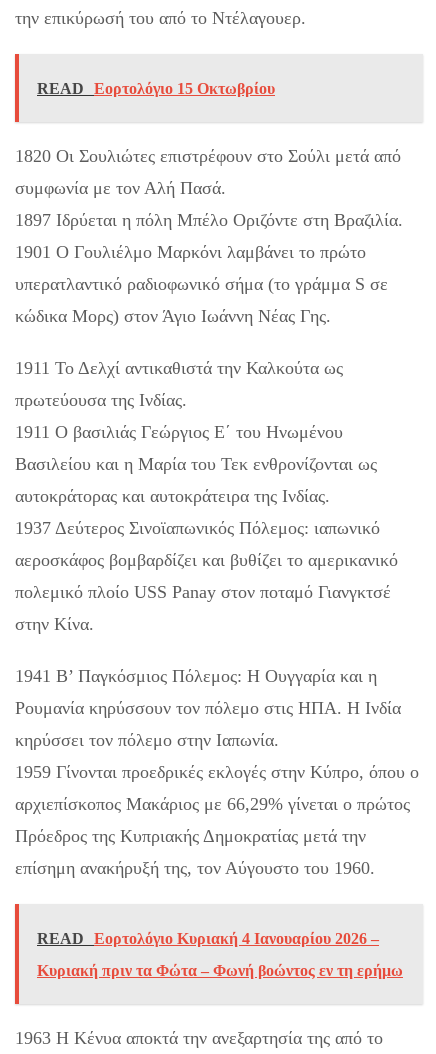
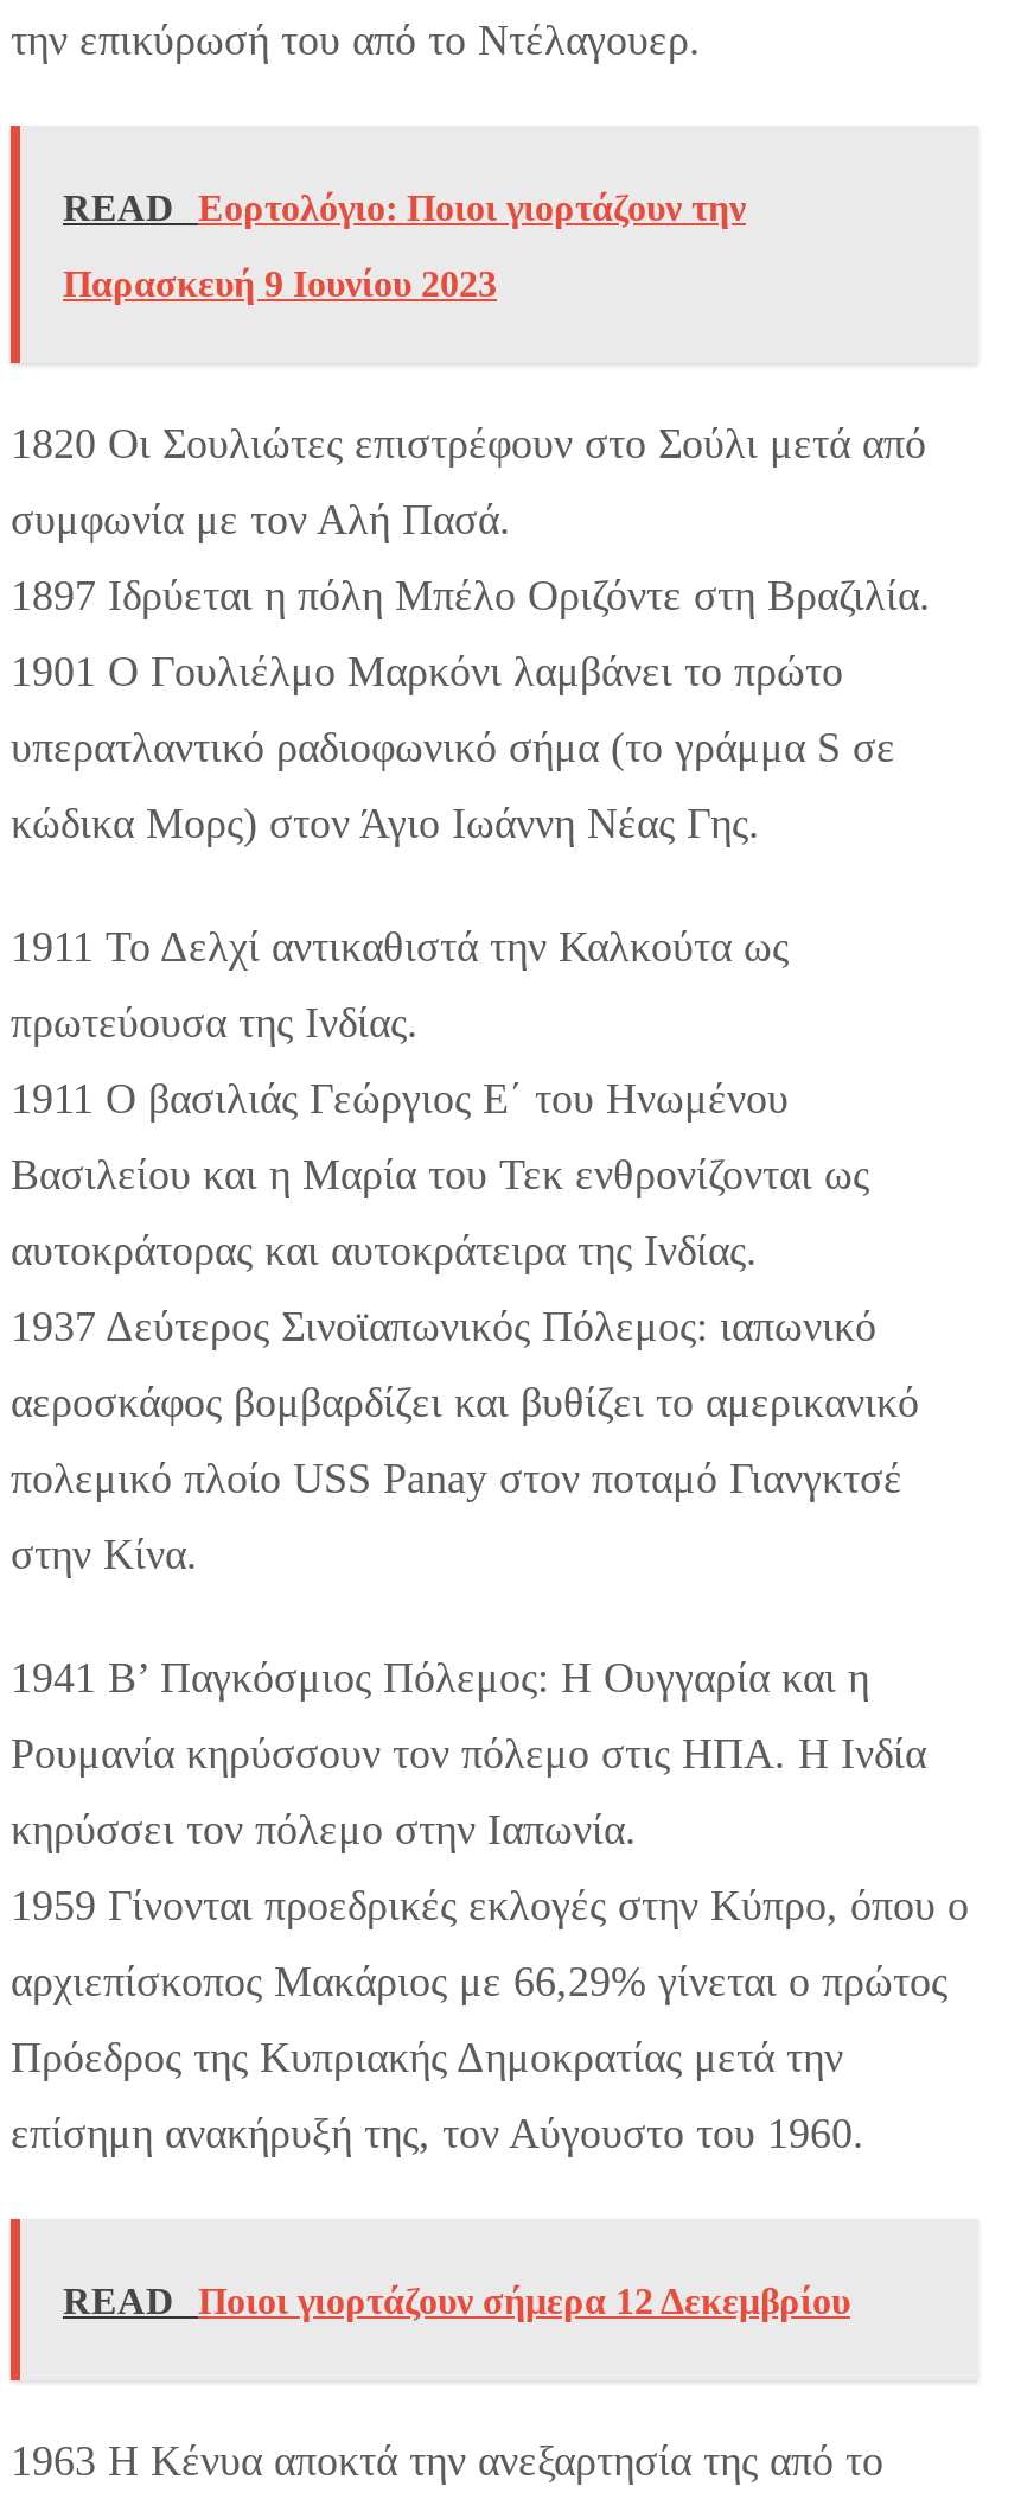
- READ Εορτολόγιο 15 Οκτωβρίου
+ READ Εορτολόγιο: Ποιοι γιορτάζουν την
+ Παρασκευή 9 Ιουνίου 2023

moved down: 1820 Οι Σουλιώτες επιστρέφουν στο Σούλι μετά από | συμφωνία με τον Αλή Πασά. | 1897 Ιδρύεται η πόλη Μπέλο Οριζόντε στη Βραζιλία. | ... | Πρόεδρος της Κυπριακής Δημοκρατίας μετά την | επίσημη ανακήρυξή της, τον Αύγουστο του 1960.

- READ Εορτολόγιο Κυριακή 4 Ιανουαρίου 2026 –
- Κυριακή πριν τα Φώτα – Φωνή βοώντος εν τη ερήμω
+ READ Ποιοι γιορτάζουν σήμερα 12 Δεκεμβρίου
